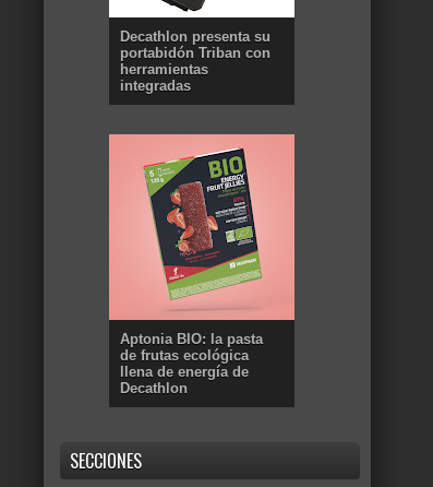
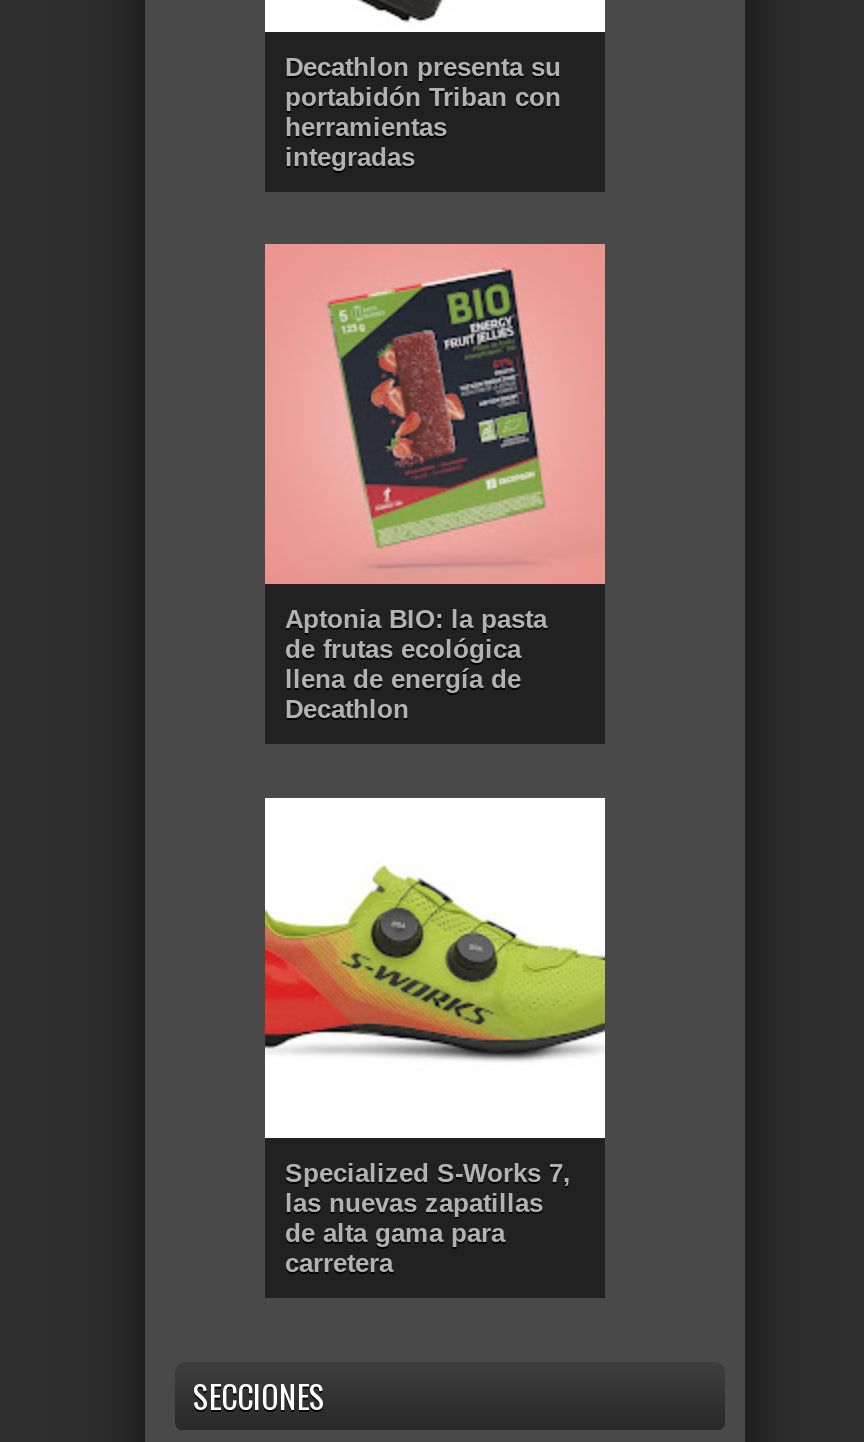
+ [image]
+ Specialized S-Works 7,
+ las nuevas zapatillas
+ de alta gama para
+ carretera
